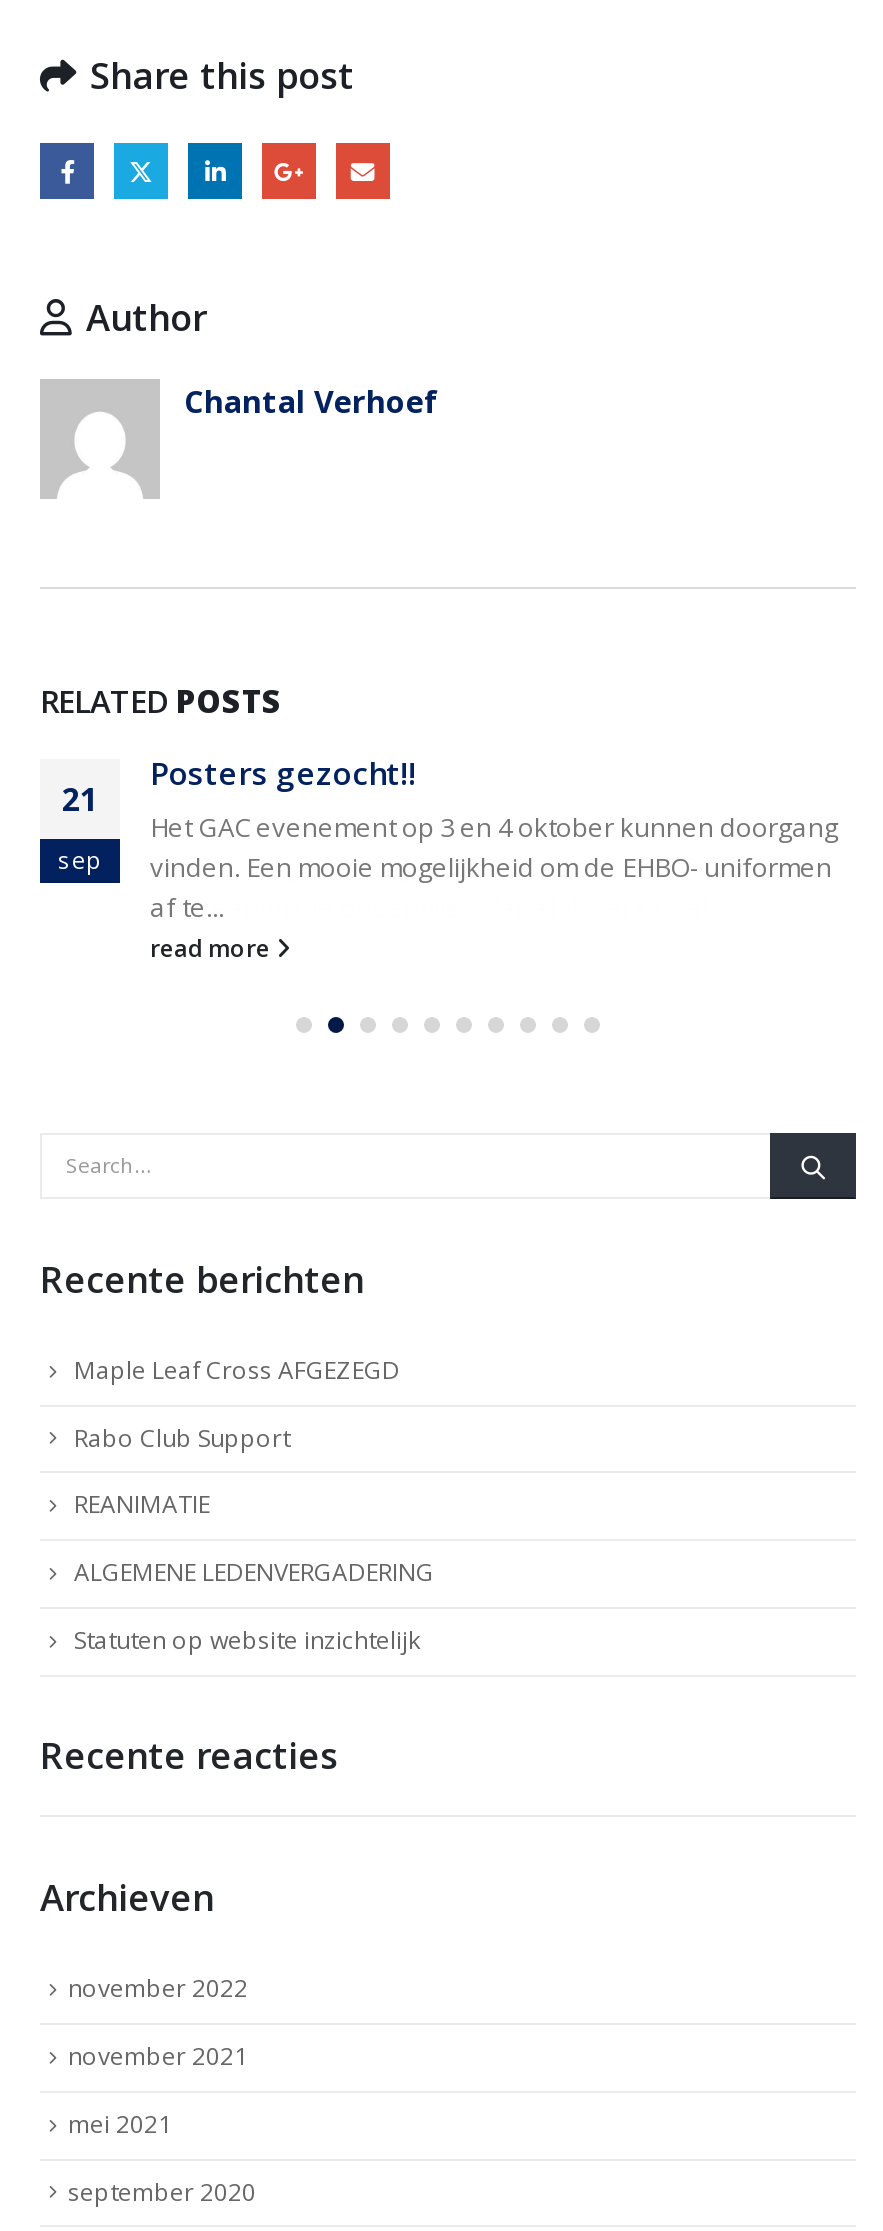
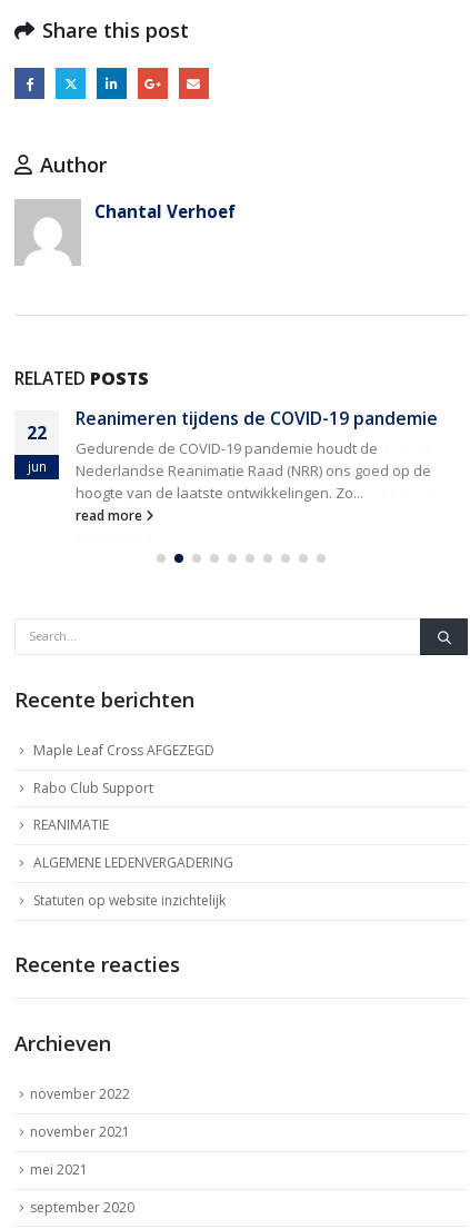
- Posters gezocht!!
- Het GAC evenement op 3 en 4 oktober kunnen doorgang
- vinden. Een mooie mogelijkheid om de EHBO- uniformen
- af te...
+ Reanimeren tijdens de COVID-19 pandemie
+ Gedurende de COVID-19 pandemie houdt de
+ Nederlandse Reanimatie Raad (NRR) ons goed op de
+ hoogte van de laatste ontwikkelingen. Zo...

- 21
+ 22

- sep
+ jun
